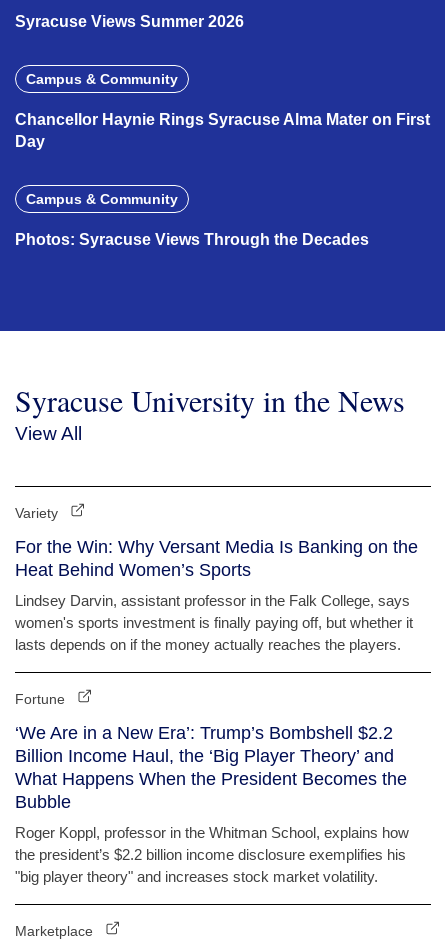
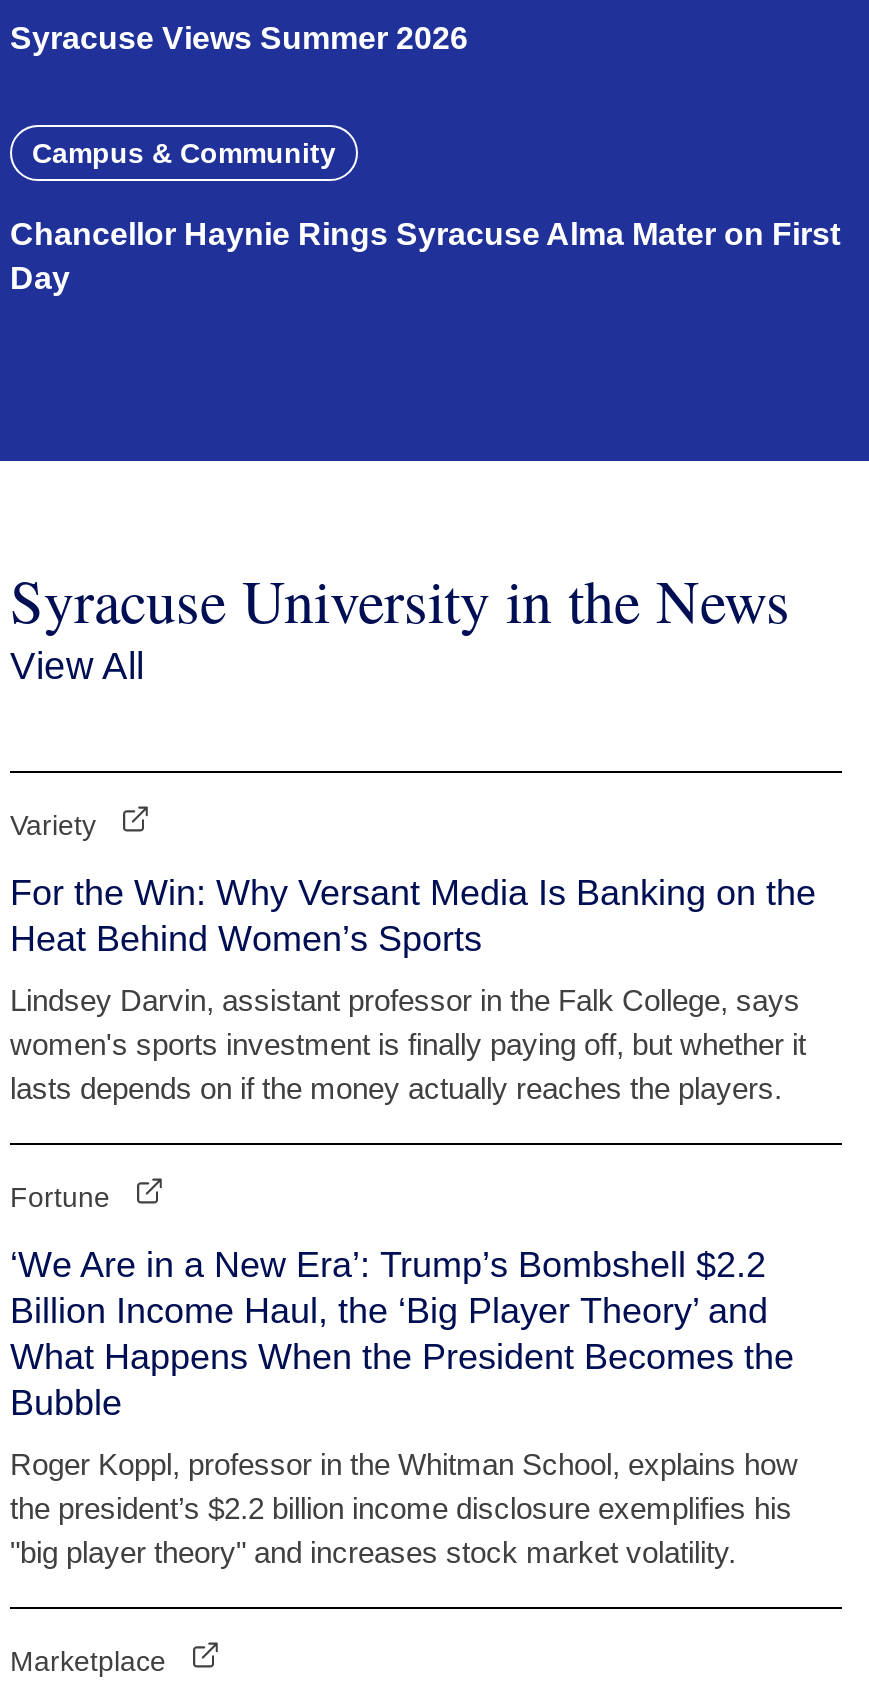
- Campus & Community
- Photos: Syracuse Views Through the Decades
